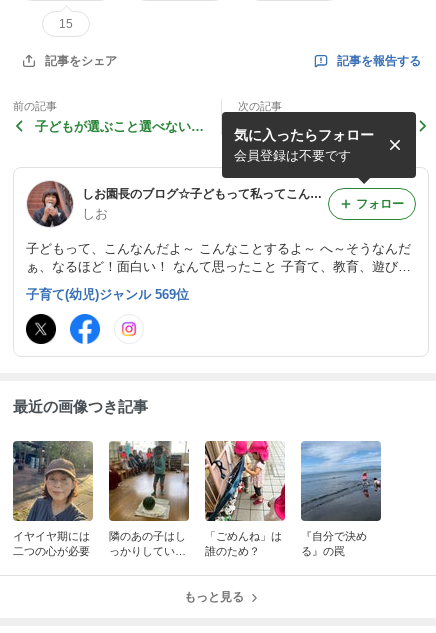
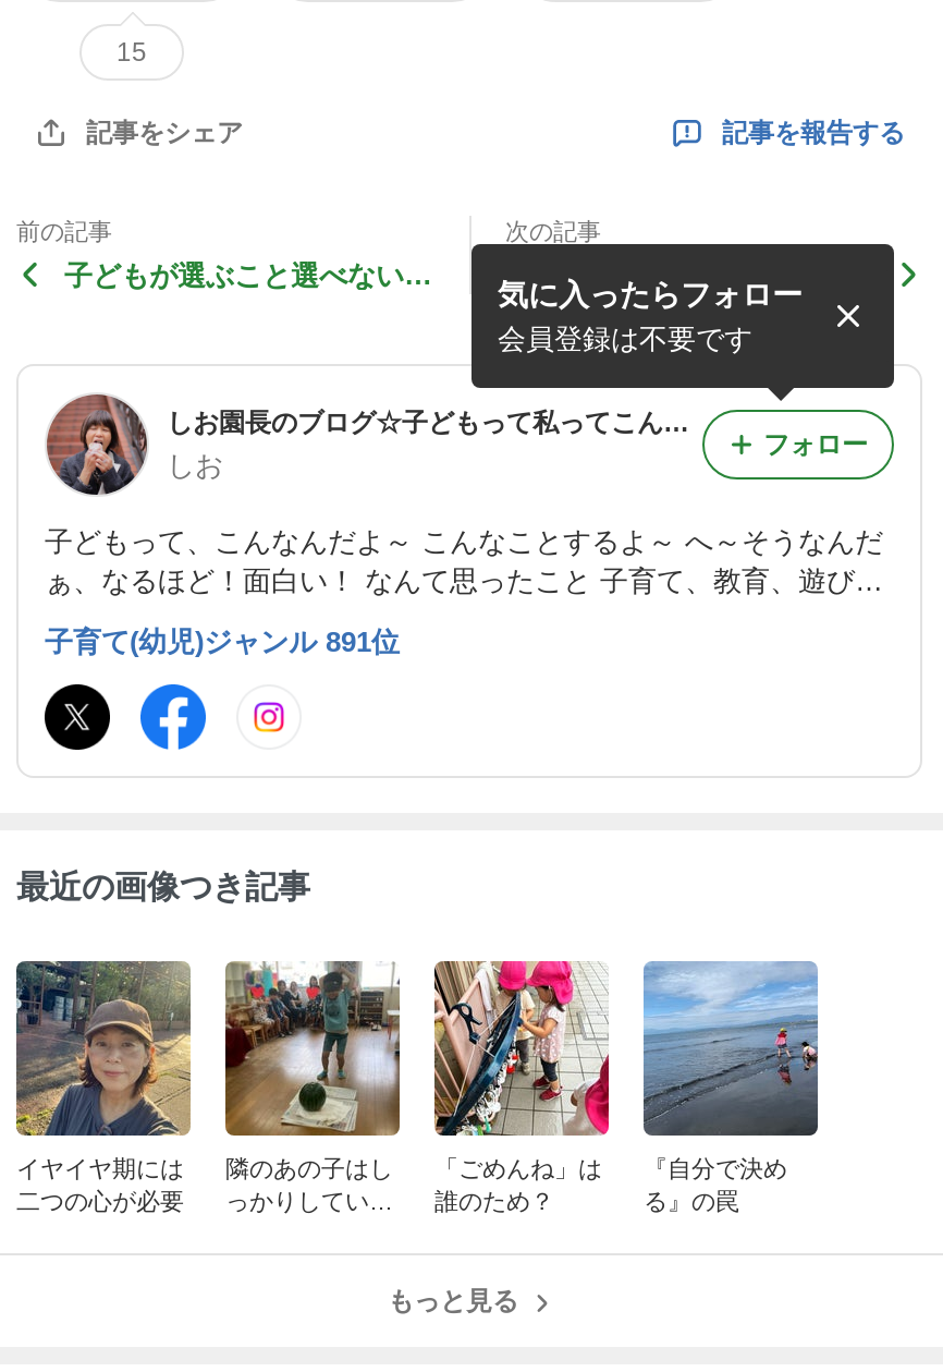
- 子育て(幼児)ジャンル 569位
+ 子育て(幼児)ジャンル 891位
